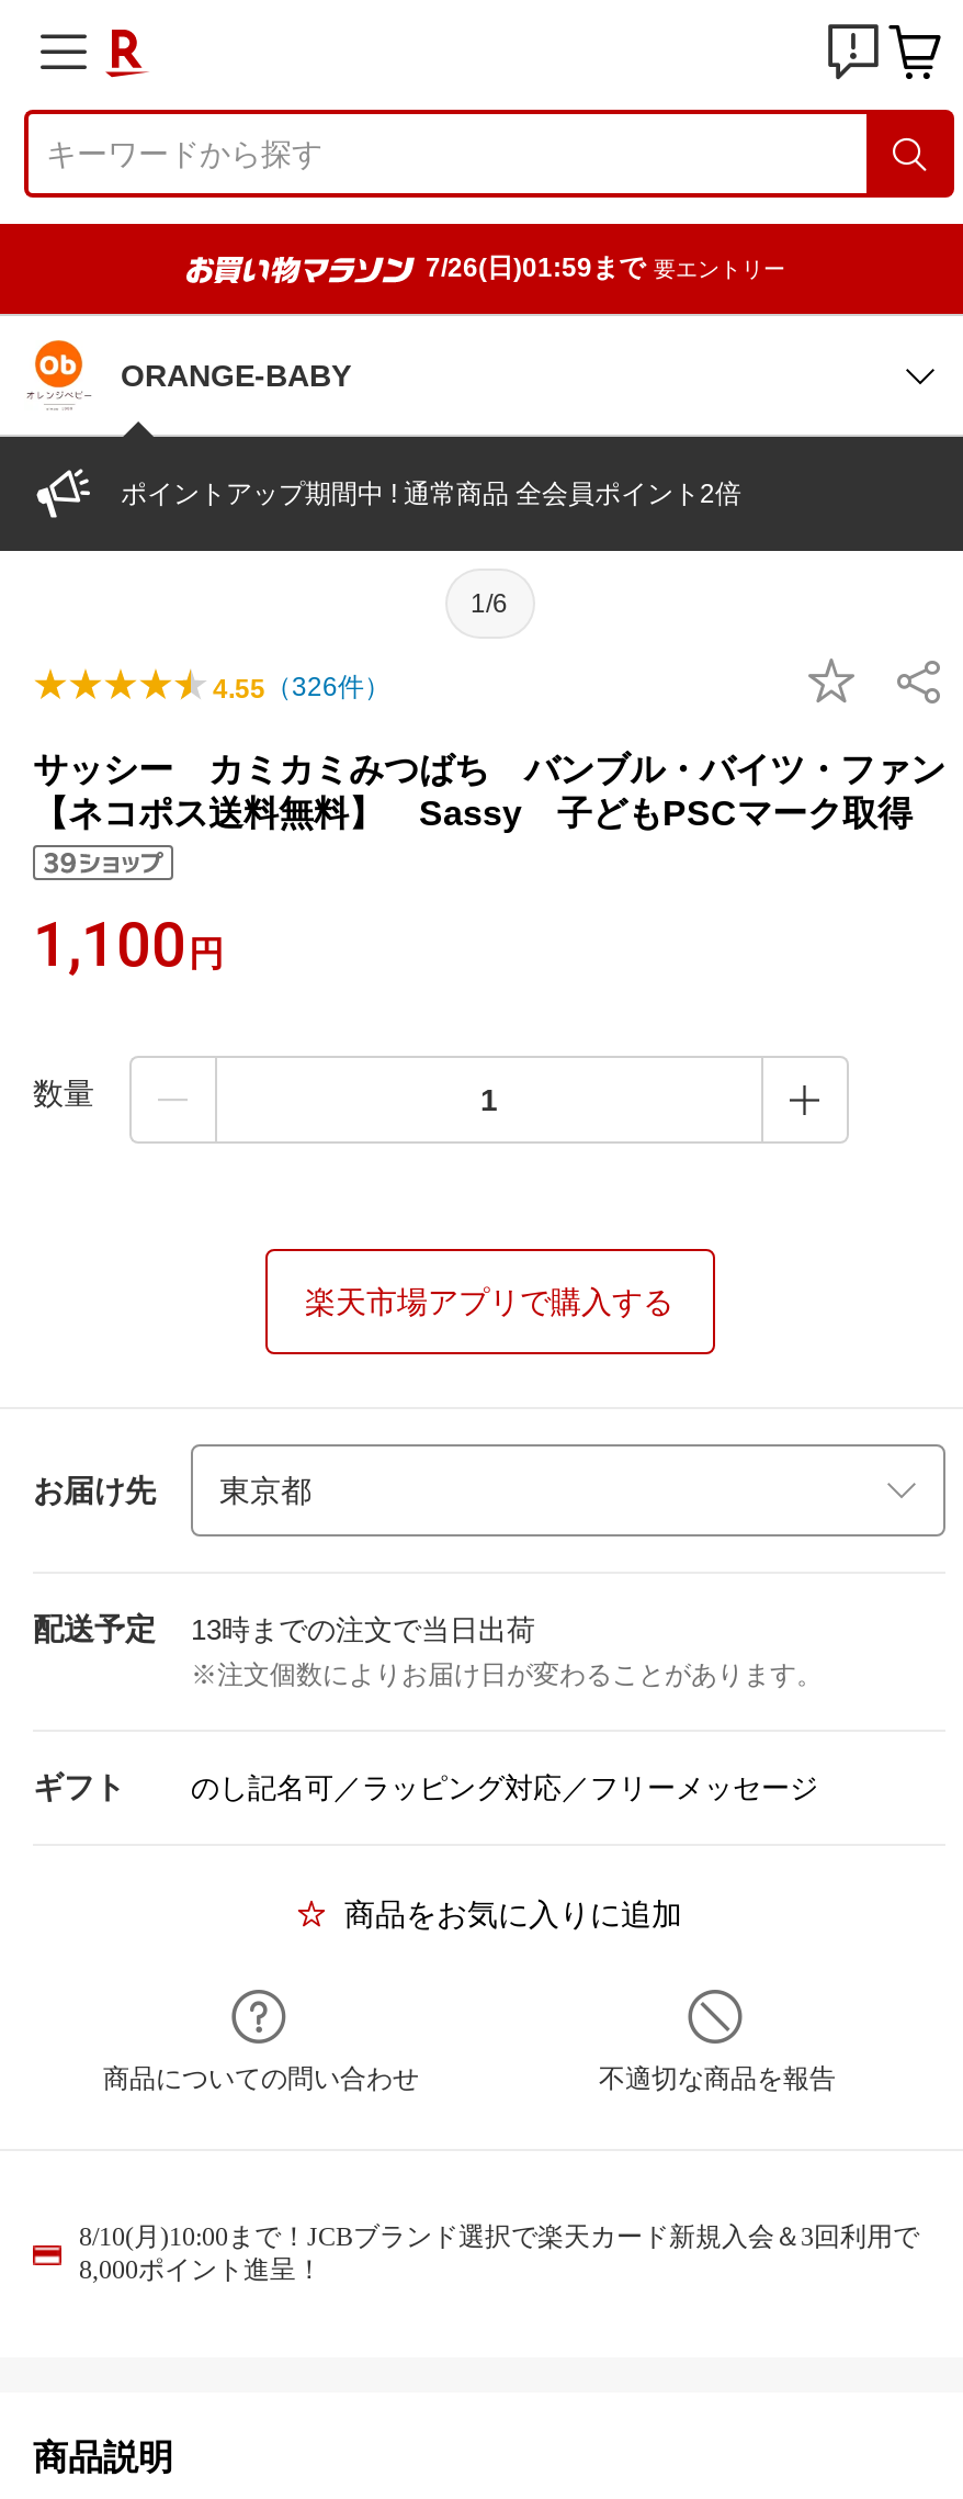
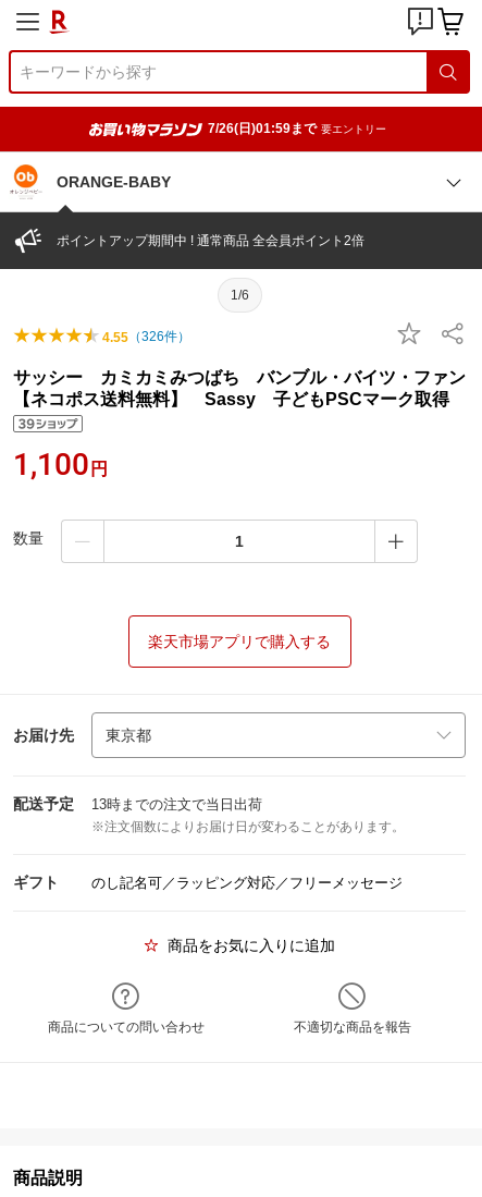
- 8/10(月)10:00まで！JCBブランド選択で楽天カード新規入会＆3回利用で
- 8,000ポイント進呈！
